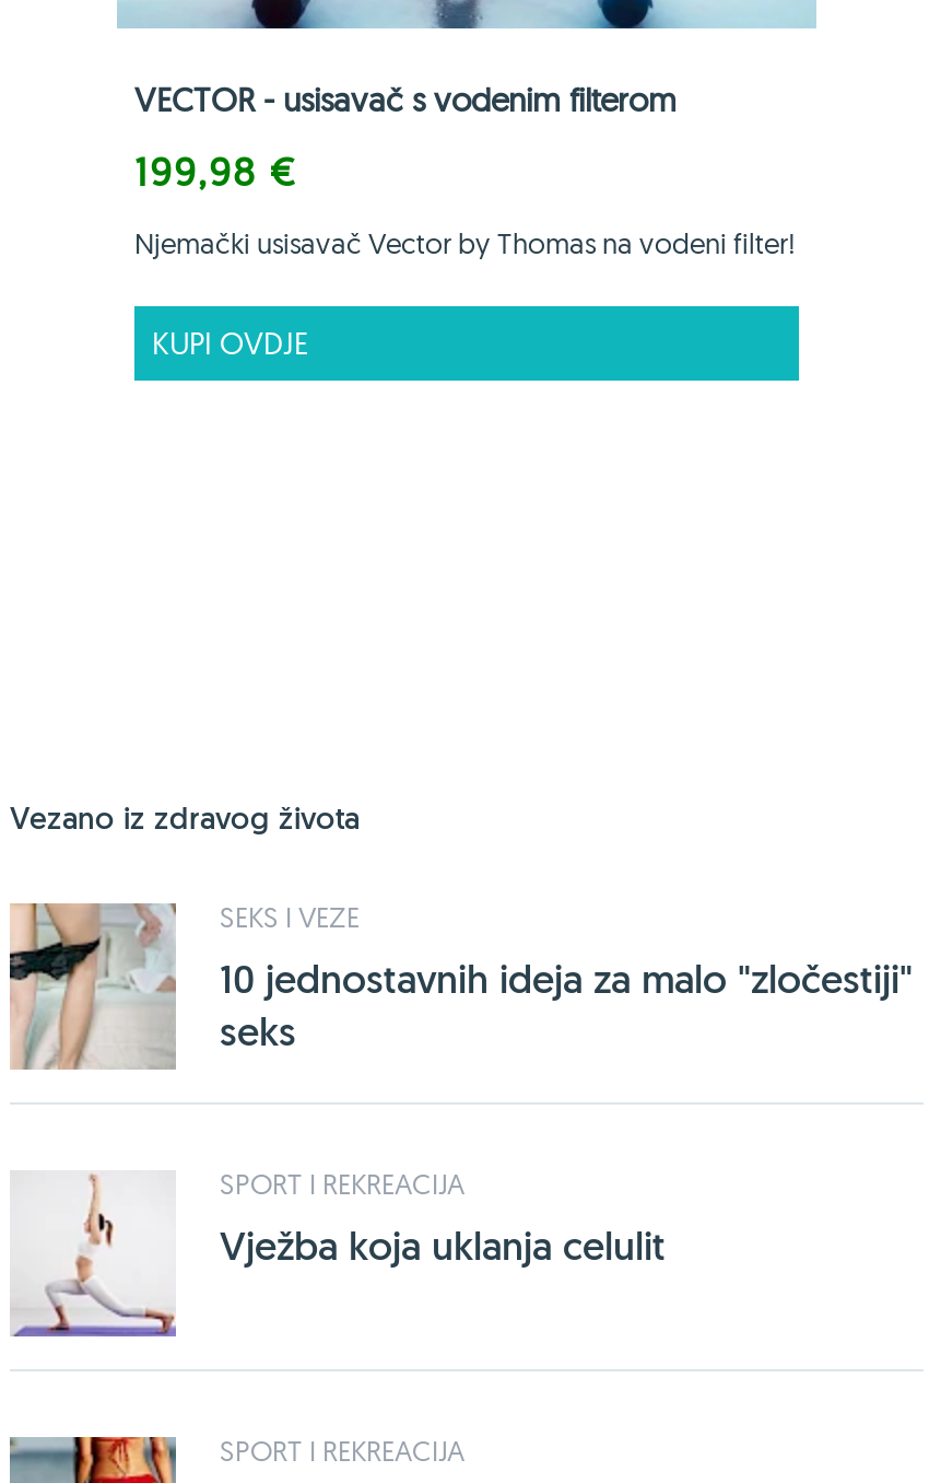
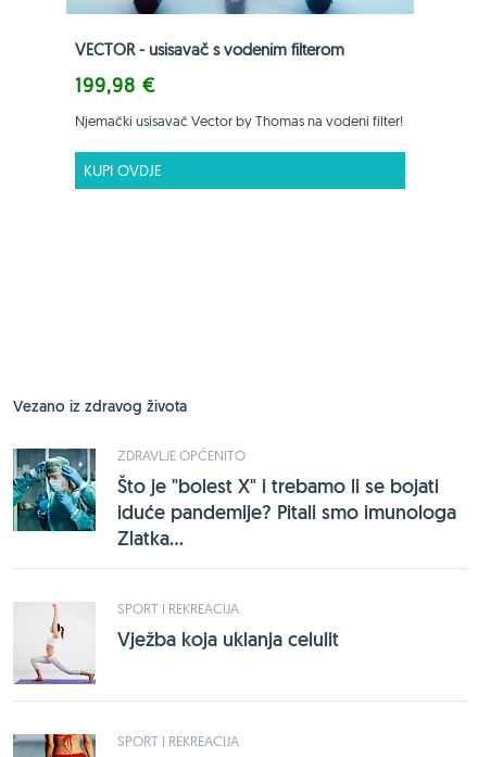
- [image]
- SEKS I VEZE
- 10 jednostavnih ideja za malo "zločestiji"
- seks
+ [image]
+ ZDRAVLJE OPĆENITO
+ Što je "bolest X" i trebamo li se bojati
+ iduće pandemije? Pitali smo imunologa
+ Zlatka...
